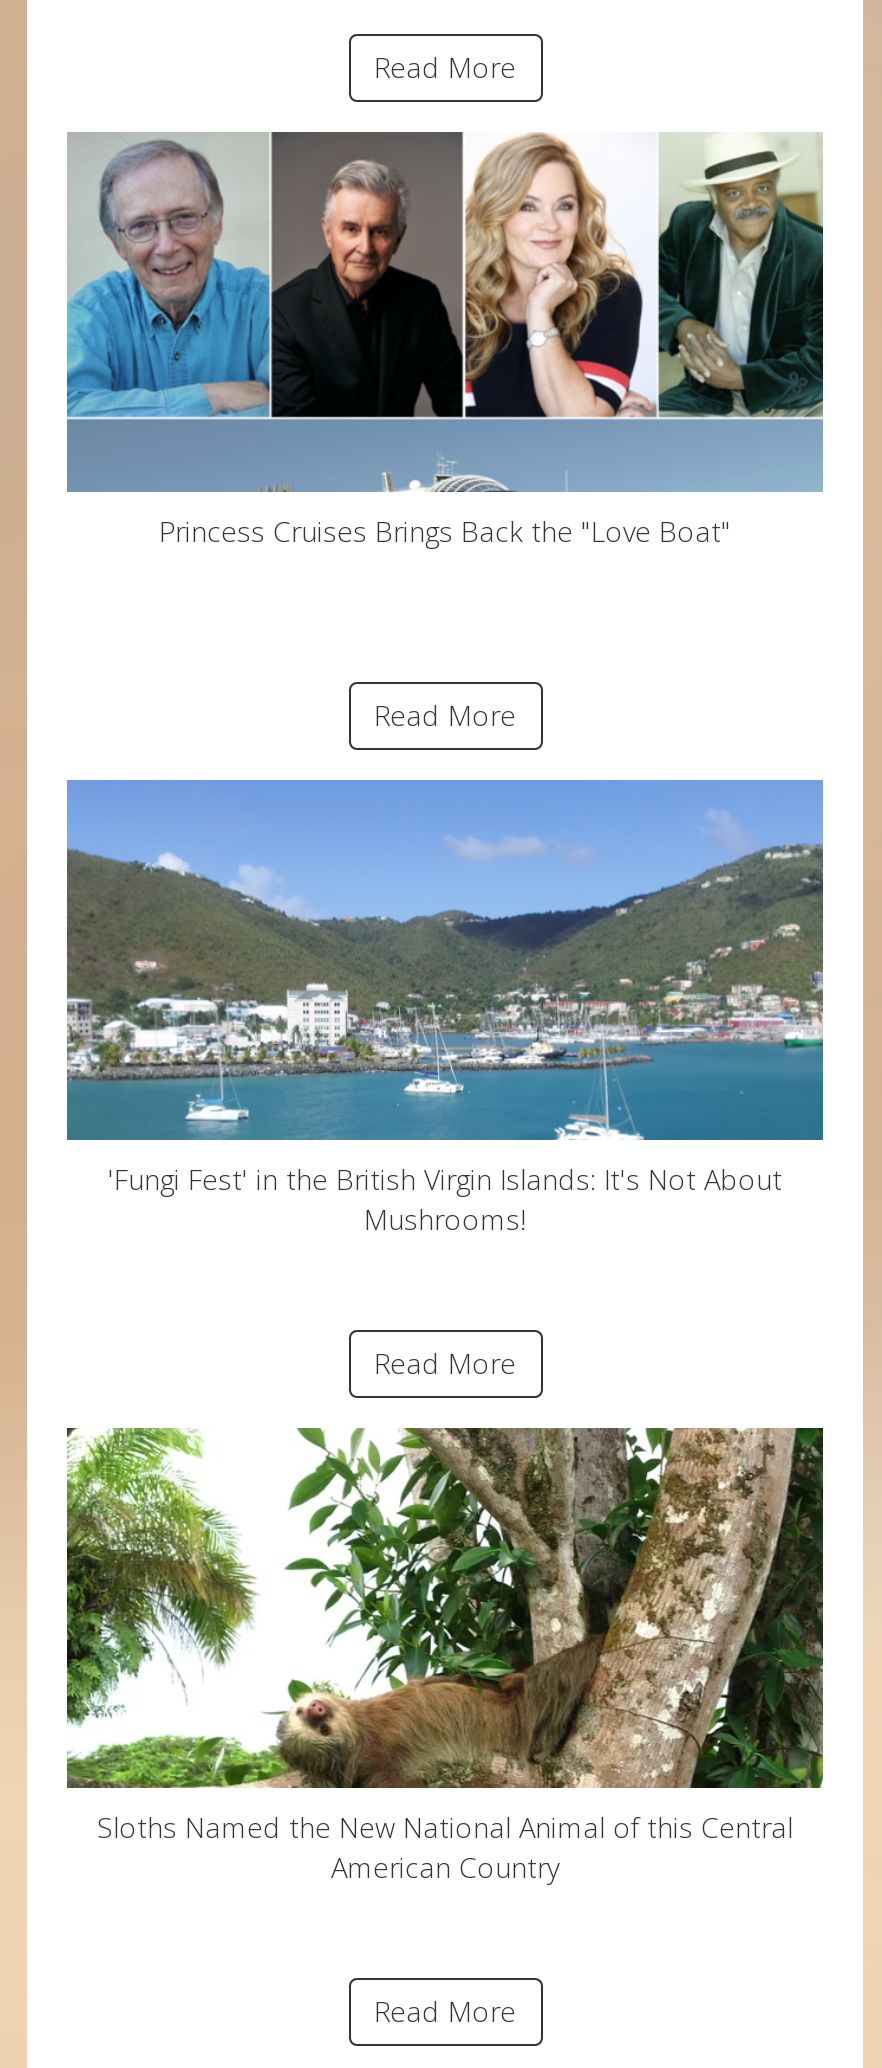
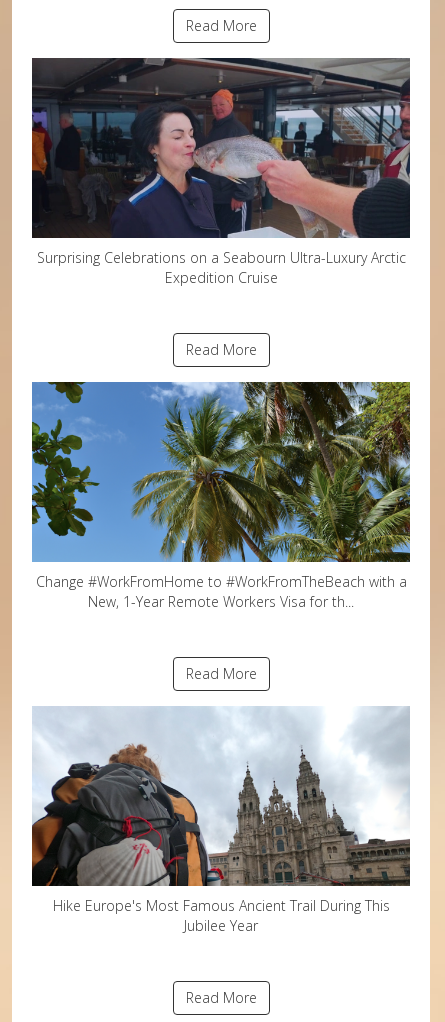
- [image]
- Princess Cruises Brings Back the "Love Boat"
+ [image]
+ Surprising Celebrations on a Seabourn Ultra-Luxury Arctic
+ Expedition Cruise

- [image]
- 'Fungi Fest' in the British Virgin Islands: It's Not About
- Mushrooms!
+ [image]
+ Change #WorkFromHome to #WorkFromTheBeach with a
+ New, 1-Year Remote Workers Visa for th...

- [image]
- Sloths Named the New National Animal of this Central
- American Country
+ [image]
+ Hike Europe's Most Famous Ancient Trail During This
+ Jubilee Year
